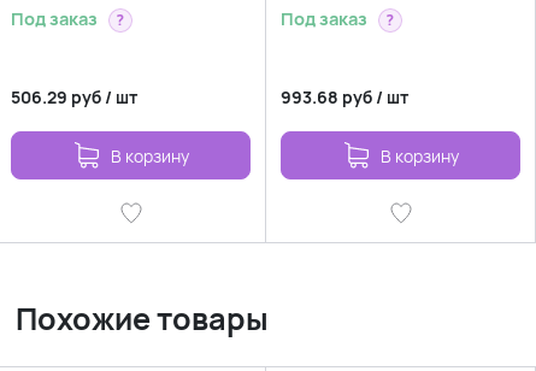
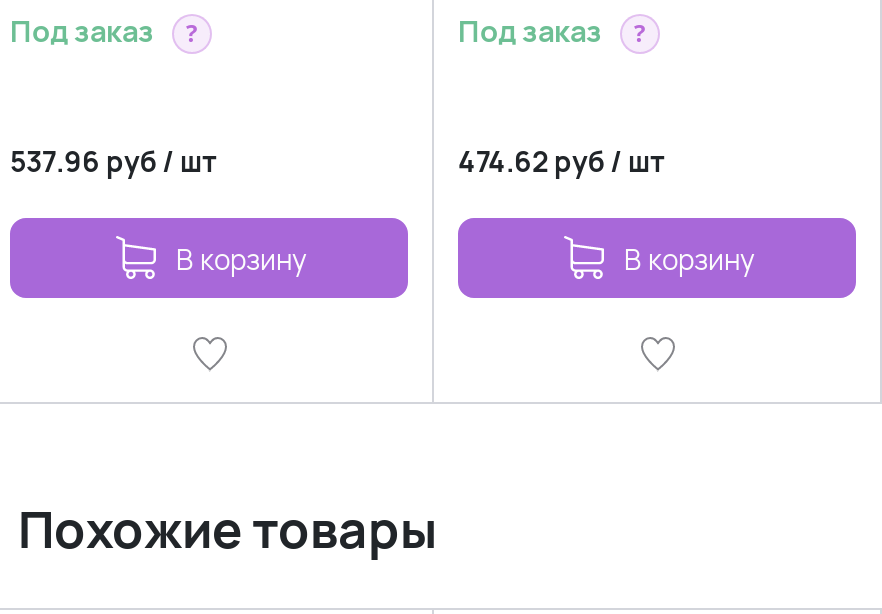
- 506.29 руб / шт
+ 537.96 руб / шт

- 993.68 руб / шт
+ 474.62 руб / шт
